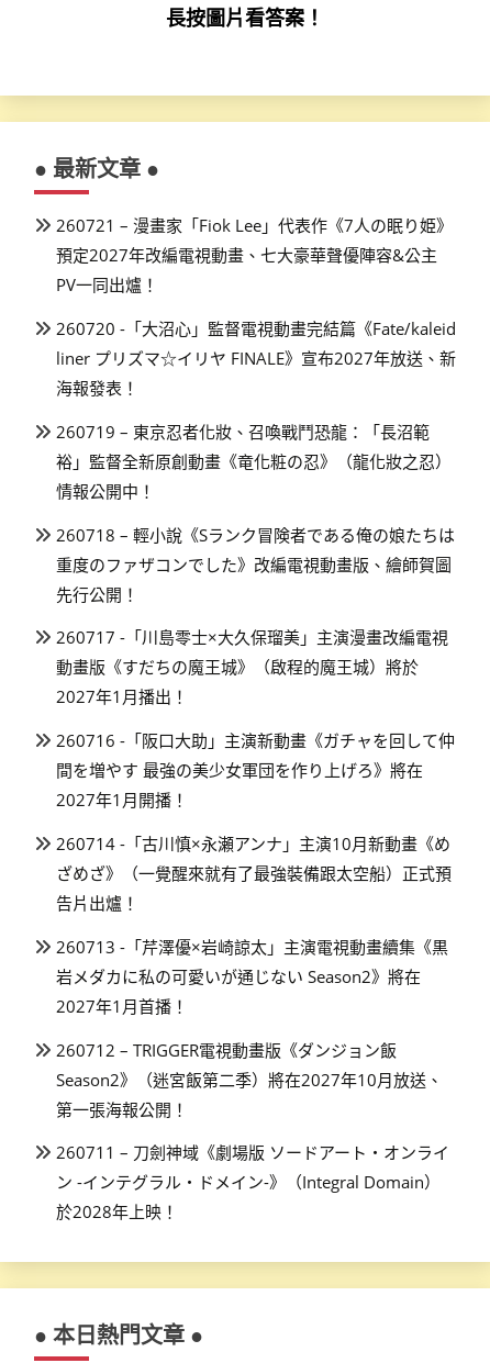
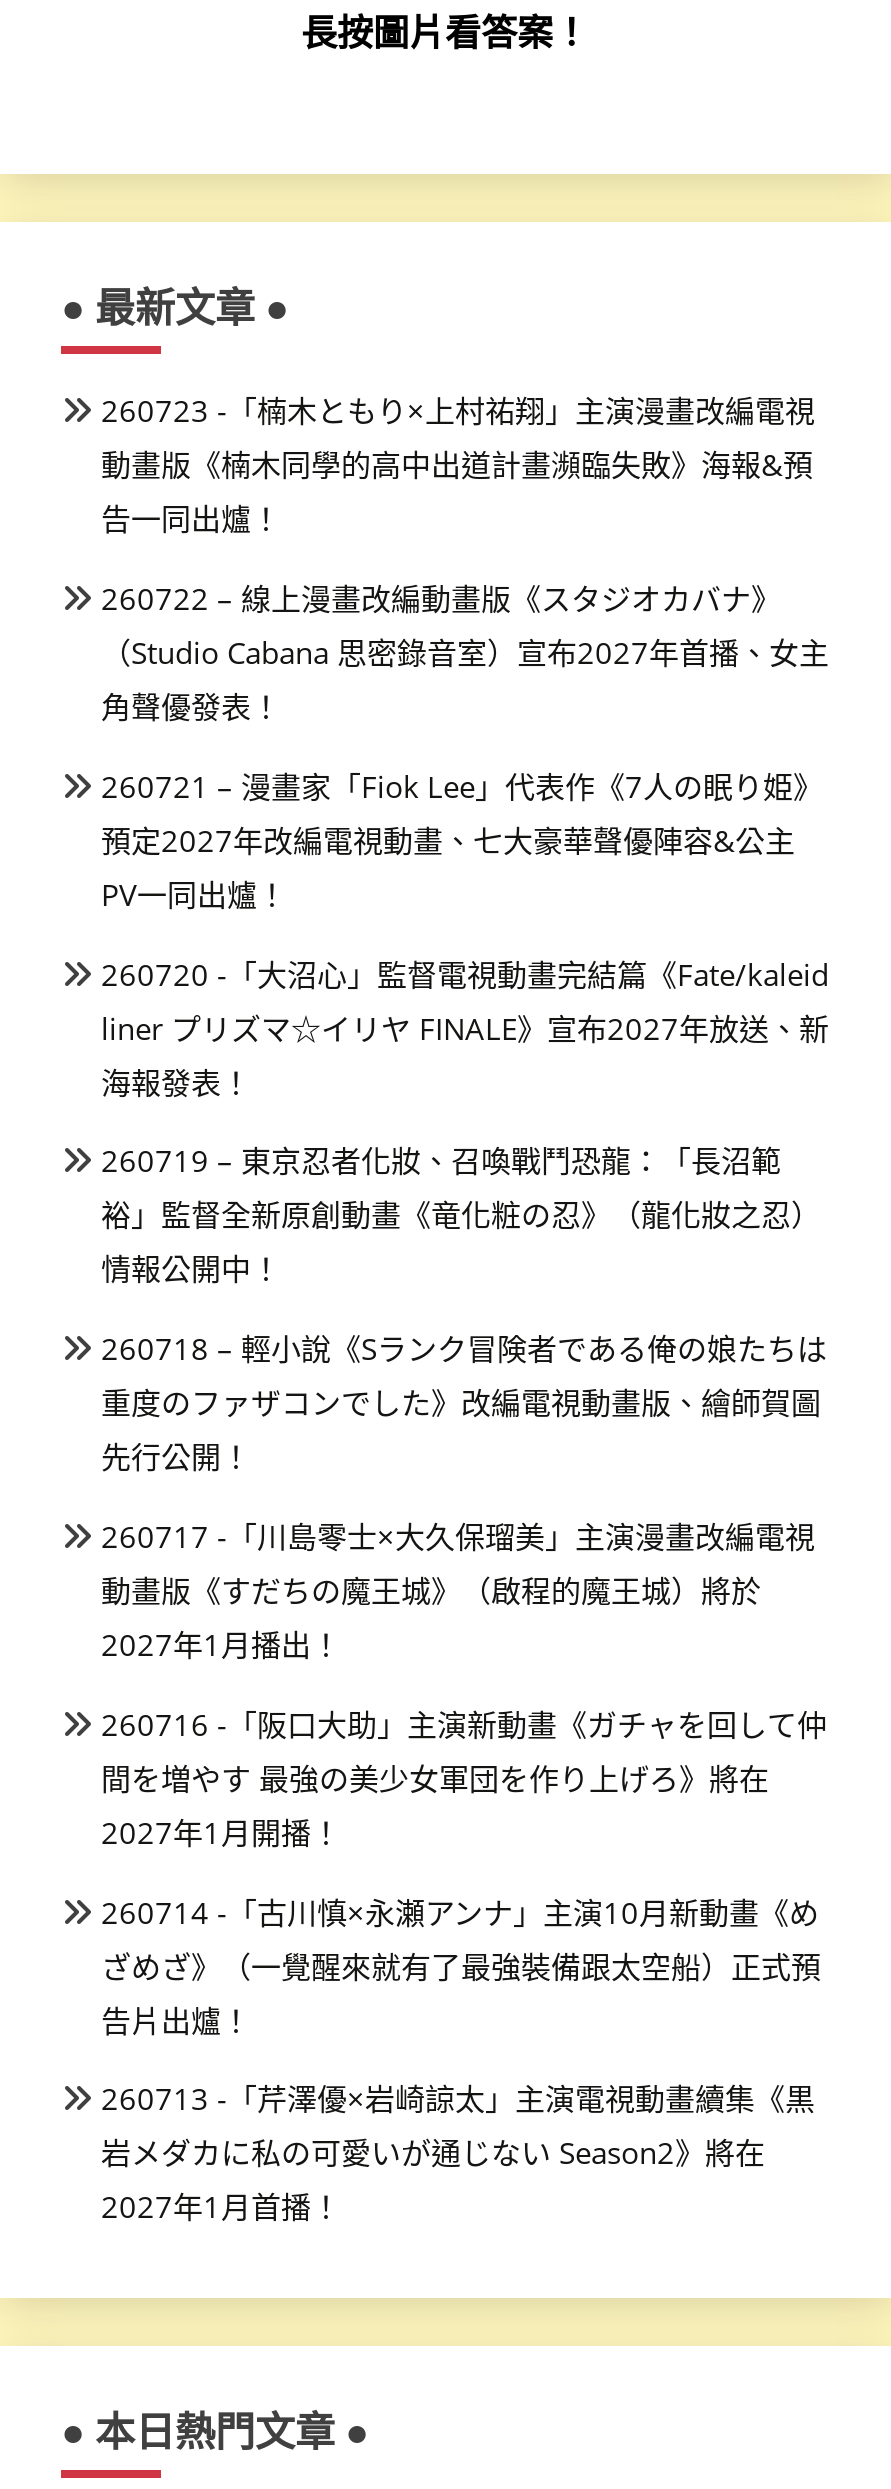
+ 260723 -「楠木ともり×上村祐翔」主演漫畫改編電視
+ 動畫版《楠木同學的高中出道計畫瀕臨失敗》海報&預
+ 告一同出爐！
+ 260722 – 線上漫畫改編動畫版《スタジオカバナ》
+ （Studio Cabana 思密錄音室）宣布2027年首播、女主
+ 角聲優發表！

moved down: 260721 – 漫畫家「Fiok Lee」代表作《7人の眠り姫》 | 預定2027年改編電視動畫、七大豪華聲優陣容&公主 | PV一同出爐！ | ... | 岩メダカに私の可愛いが通じない Season2》將在 | 2027年1月首播！

- 260712 – TRIGGER電視動畫版《ダンジョン飯
- Season2》（迷宮飯第二季）將在2027年10月放送、
- 第一張海報公開！
- 260711 – 刀劍神域《劇場版 ソードアート・オンライ
- ン -インテグラル・ドメイン-》（Integral Domain）
- 於2028年上映！
